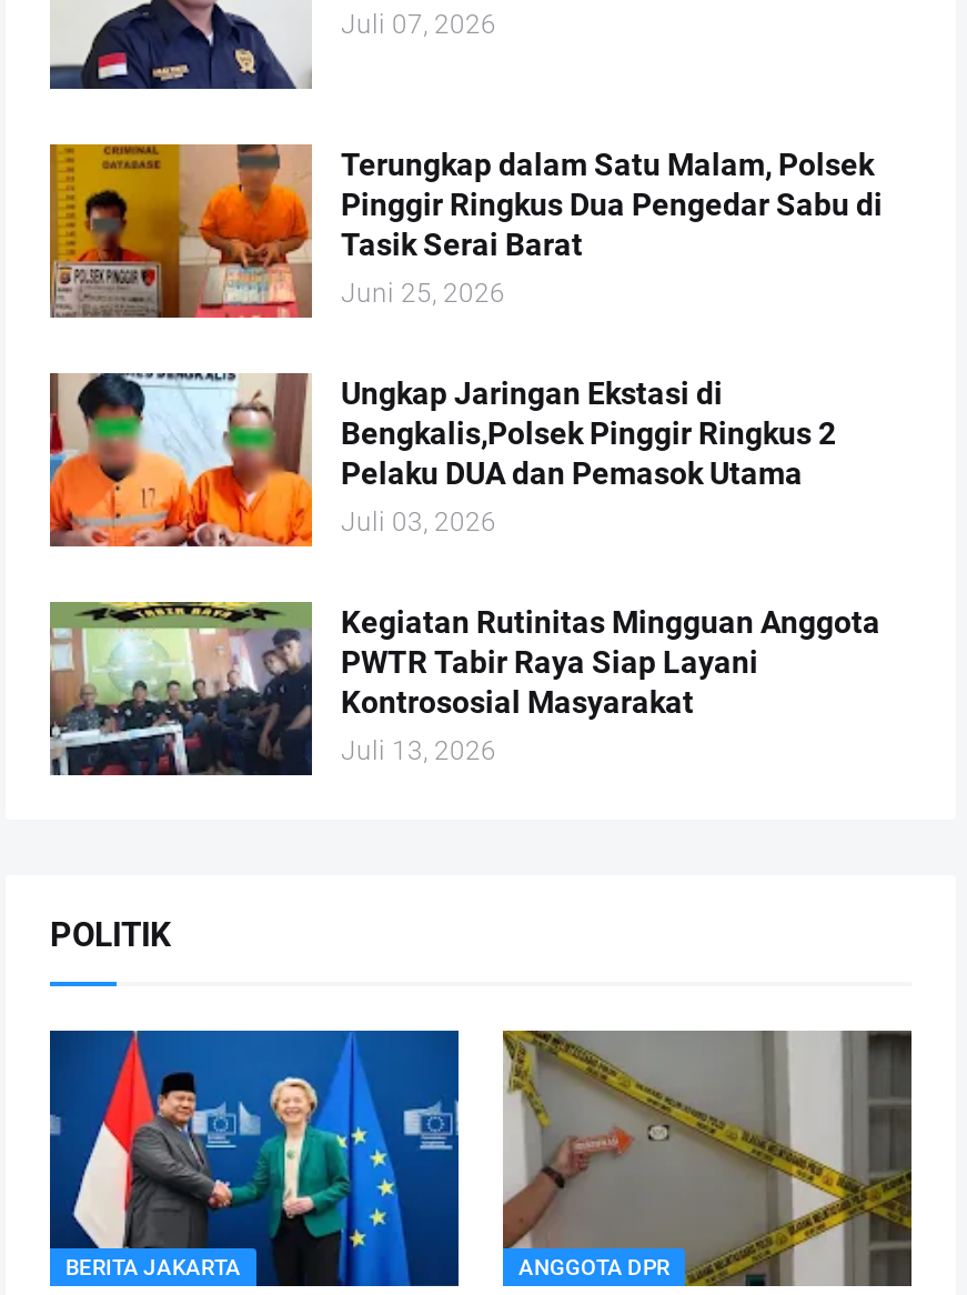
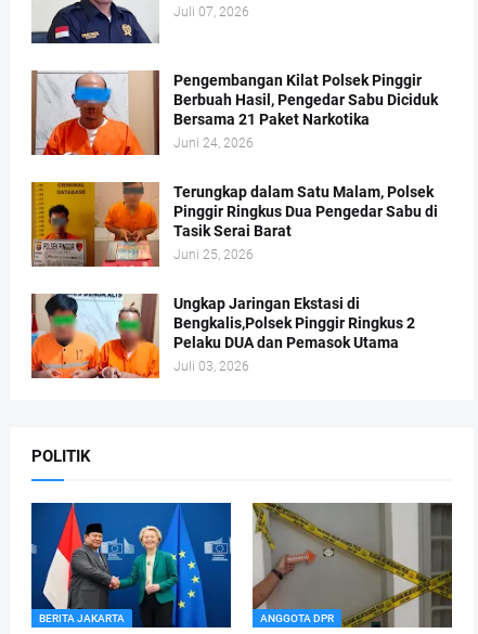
+ [image]
+ Pengembangan Kilat Polsek Pinggir
+ Berbuah Hasil, Pengedar Sabu Diciduk
+ Bersama 21 Paket Narkotika
+ Juni 24, 2026

moved down: [image] | Terungkap dalam Satu Malam, Polsek | Pinggir Ringkus Dua Pengedar Sabu di | ... | Pelaku DUA dan Pemasok Utama | Juli 03, 2026

- [image]
- Kegiatan Rutinitas Mingguan Anggota
- PWTR Tabir Raya Siap Layani
- Kontrososial Masyarakat
- Juli 13, 2026
